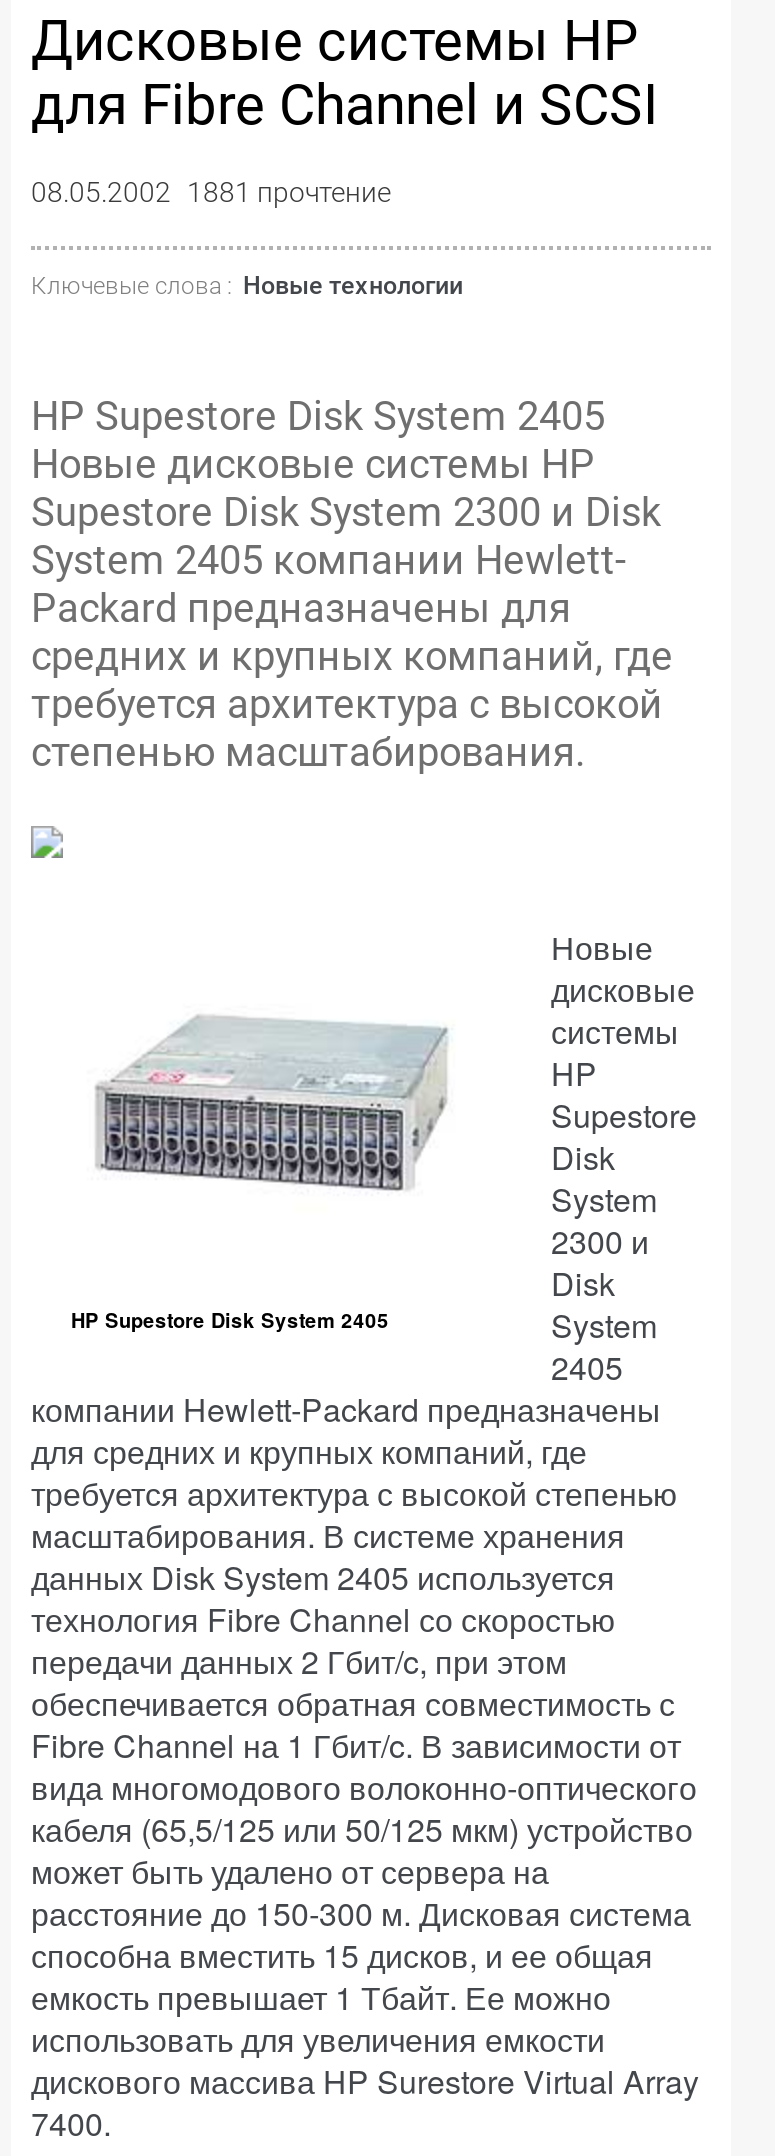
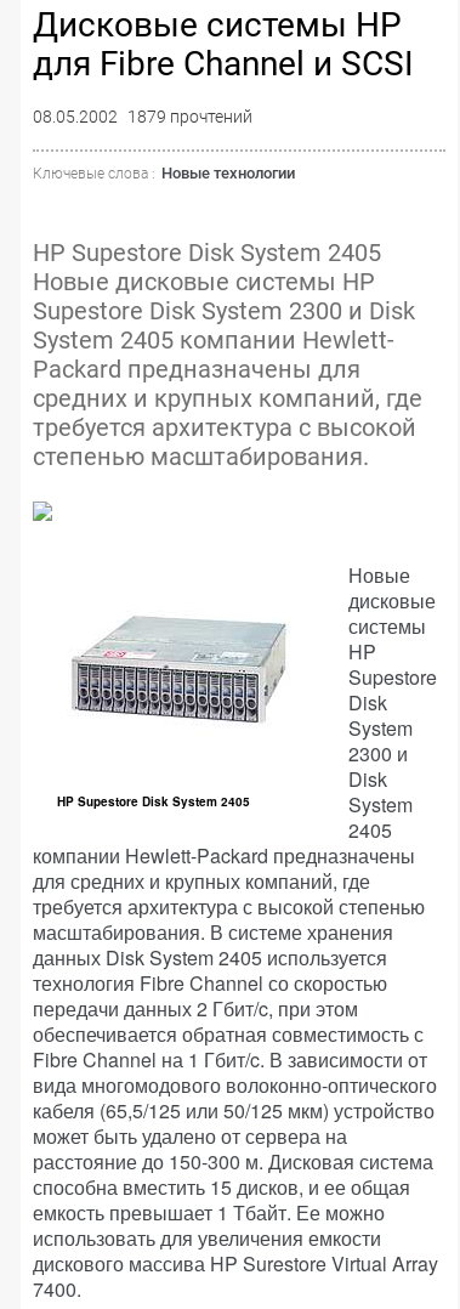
- 08.05.2002 1881 прочтение
+ 08.05.2002 1879 прочтений
